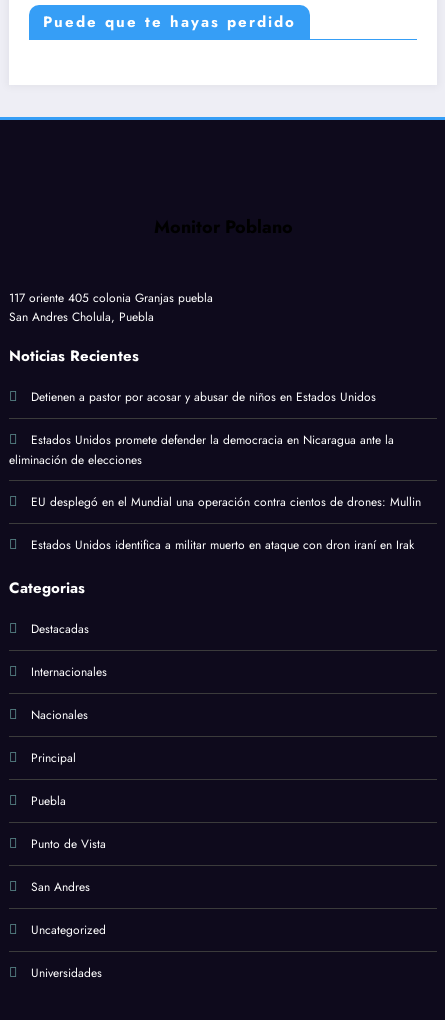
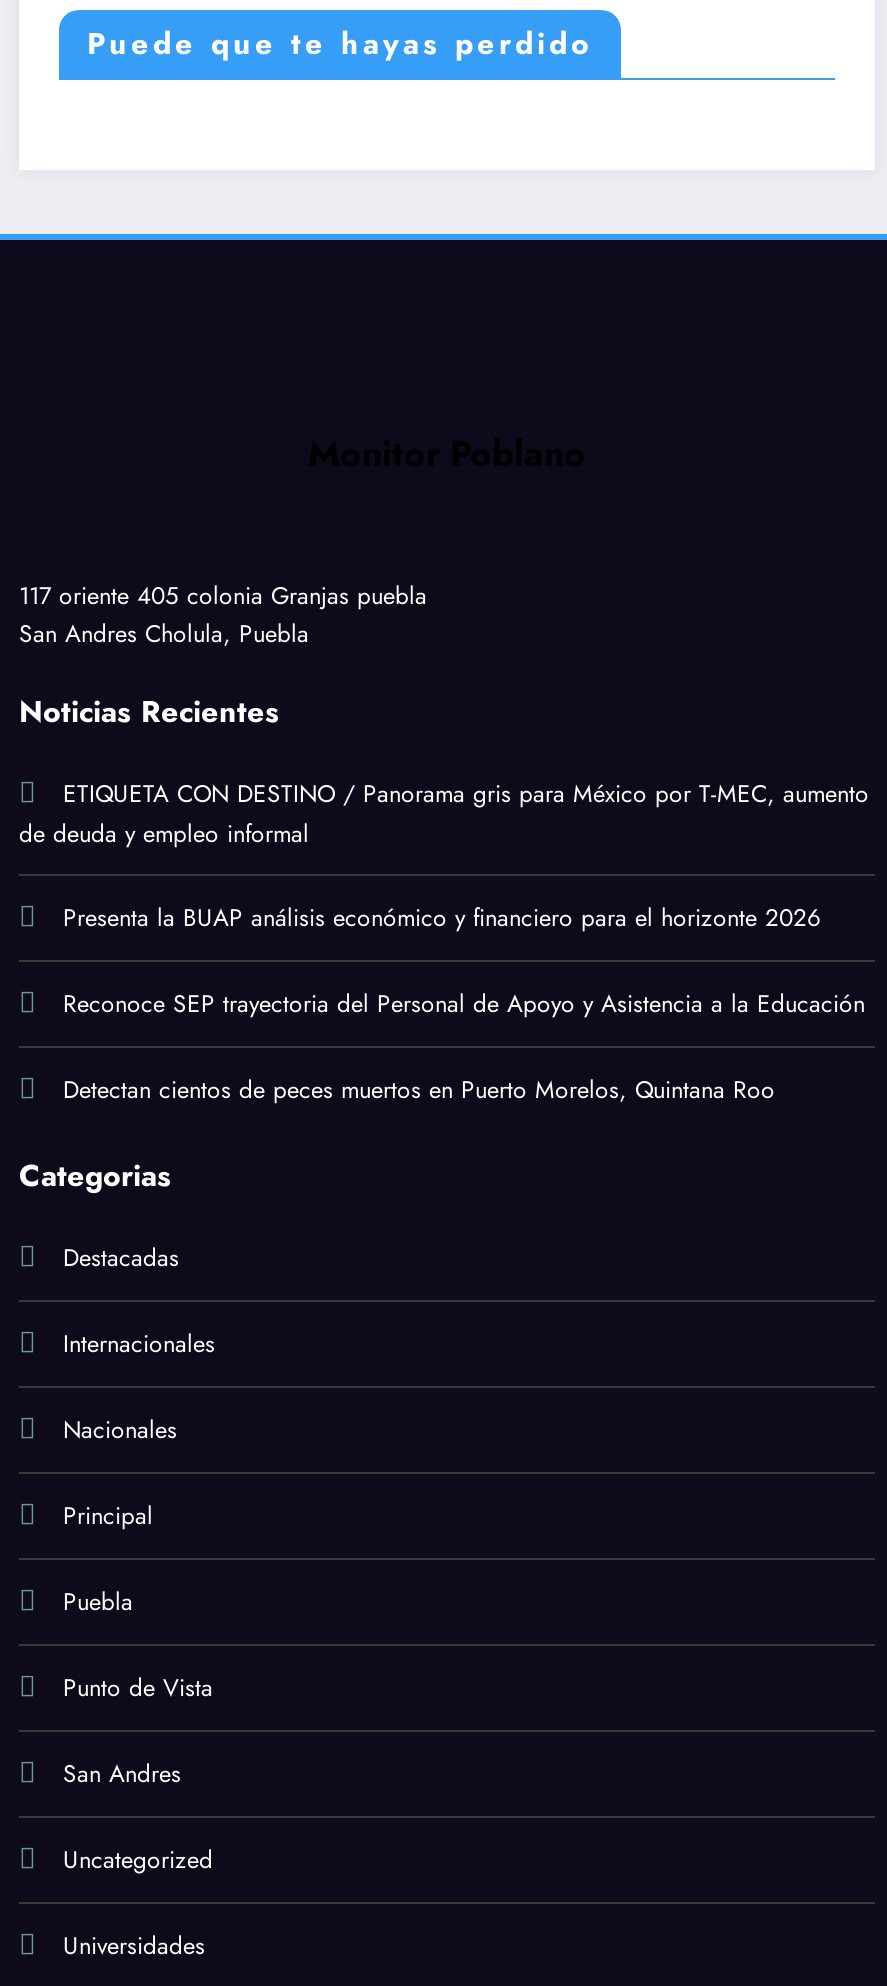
- Detienen a pastor por acosar y abusar de niños en Estados Unidos
+ ETIQUETA CON DESTINO / Panorama gris para México por T-MEC, aumento
+ de deuda y empleo informal

- Estados Unidos promete defender la democracia en Nicaragua ante la
- eliminación de elecciones
+ Presenta la BUAP análisis económico y financiero para el horizonte 2026

- EU desplegó en el Mundial una operación contra cientos de drones: Mullin
+ Reconoce SEP trayectoria del Personal de Apoyo y Asistencia a la Educación

- Estados Unidos identifica a militar muerto en ataque con dron iraní en Irak
+ Detectan cientos de peces muertos en Puerto Morelos, Quintana Roo
